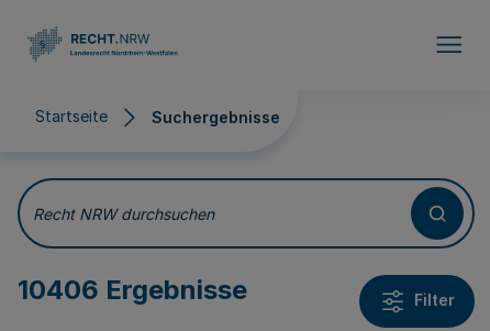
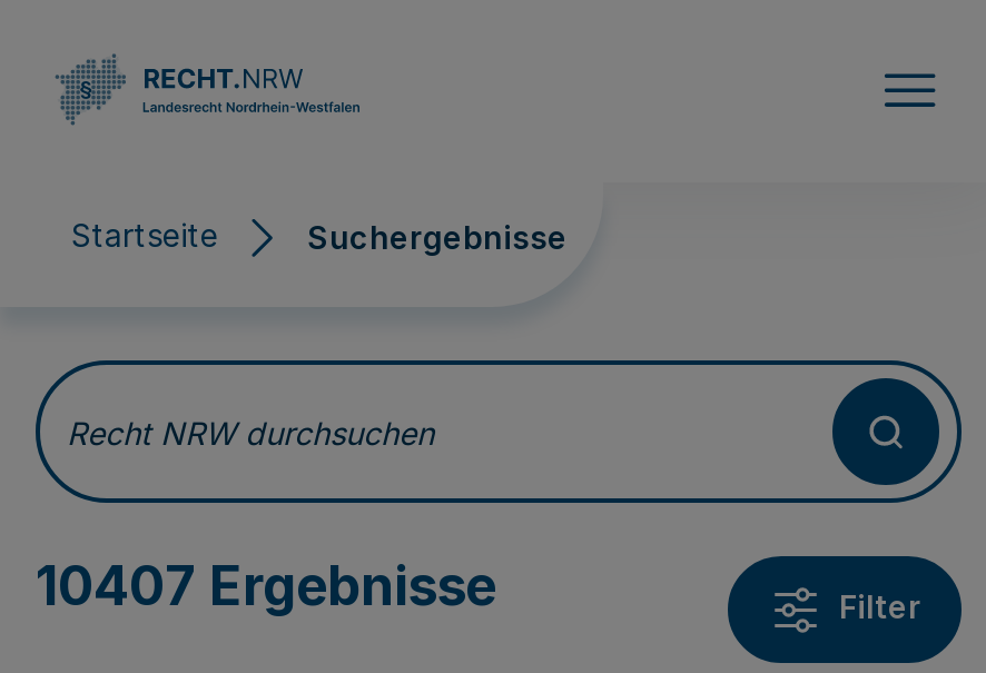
- 10406 Ergebnisse
+ 10407 Ergebnisse
